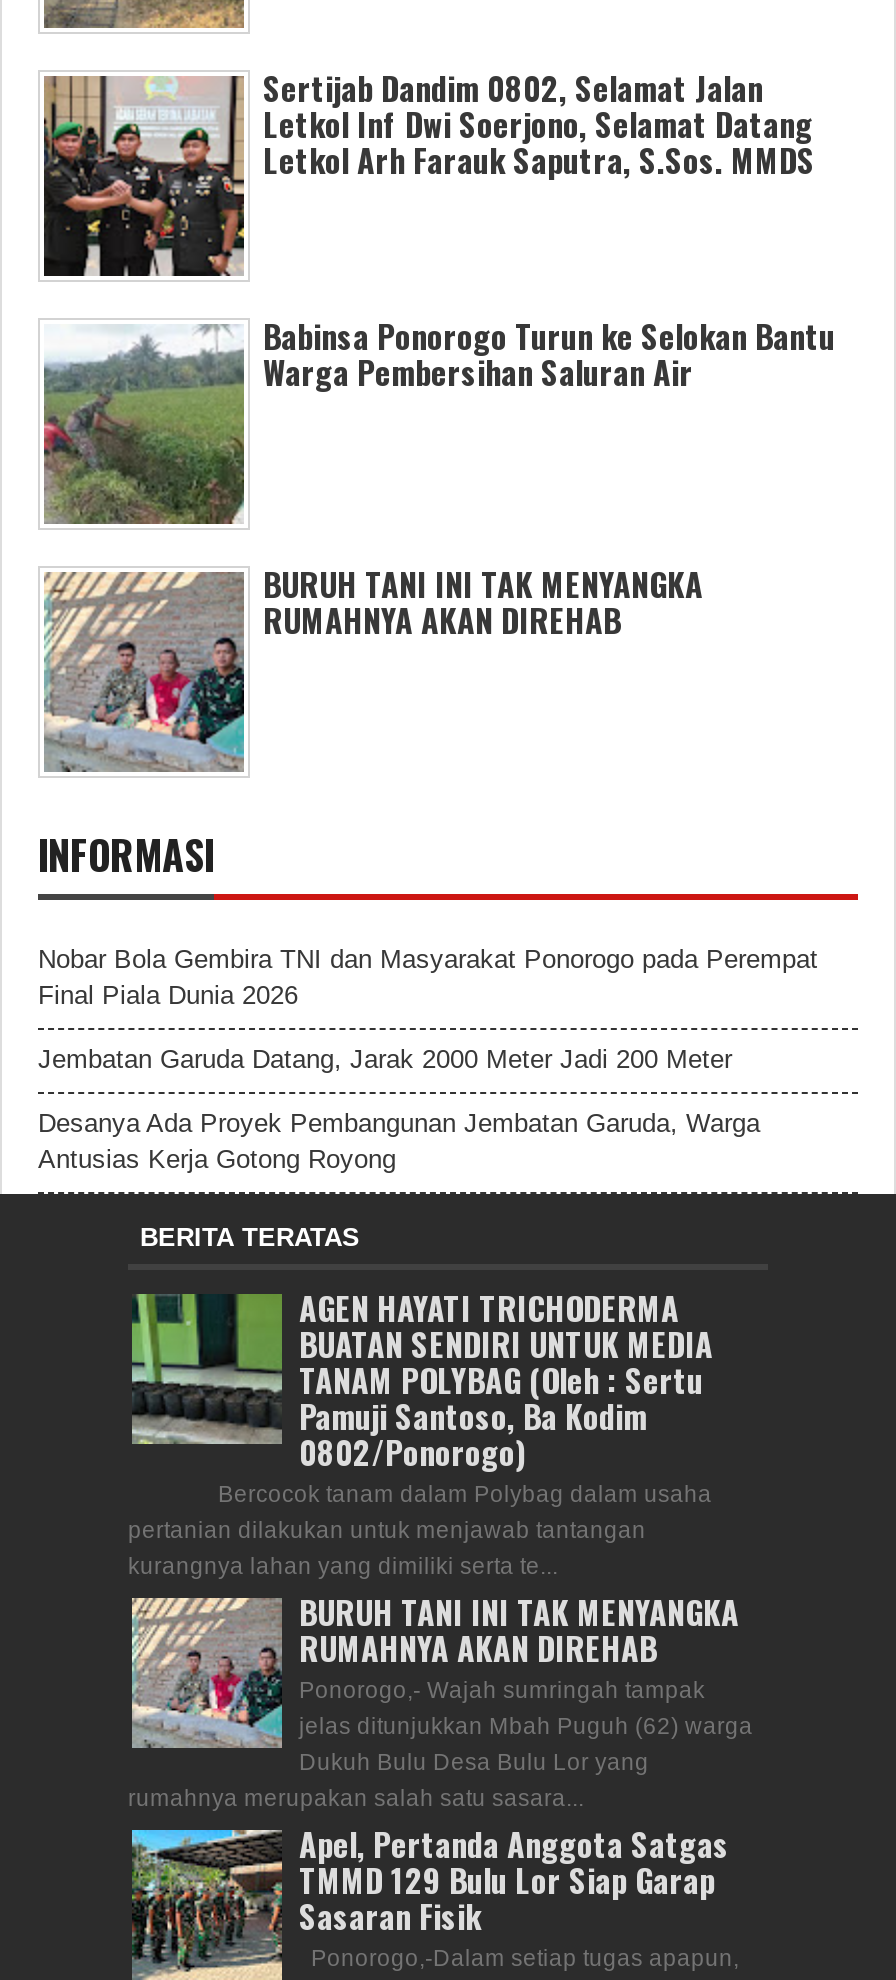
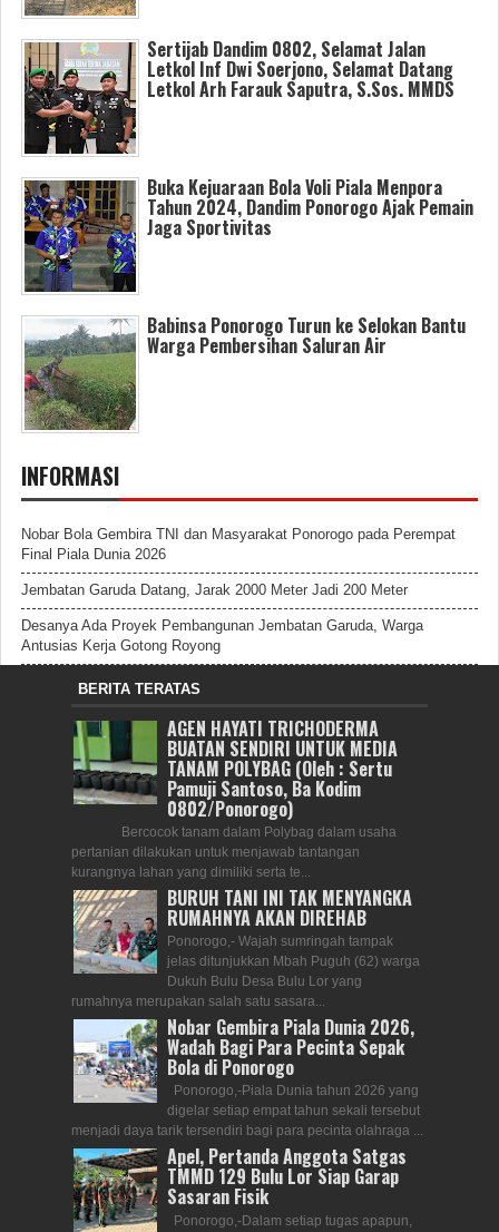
+ [image]
+ Buka Kejuaraan Bola Voli Piala Menpora
+ Tahun 2024, Dandim Ponorogo Ajak Pemain
+ Jaga Sportivitas

- [image]
- BURUH TANI INI TAK MENYANGKA
- RUMAHNYA AKAN DIREHAB

+ [image]
+ Nobar Gembira Piala Dunia 2026,
+ Wadah Bagi Para Pecinta Sepak
+ Bola di Ponorogo
+ Ponorogo,-Piala Dunia tahun 2026 yang
+ digelar setiap empat tahun sekali tersebut
+ menjadi daya tarik tersendiri bagi para pecinta olahraga ...
